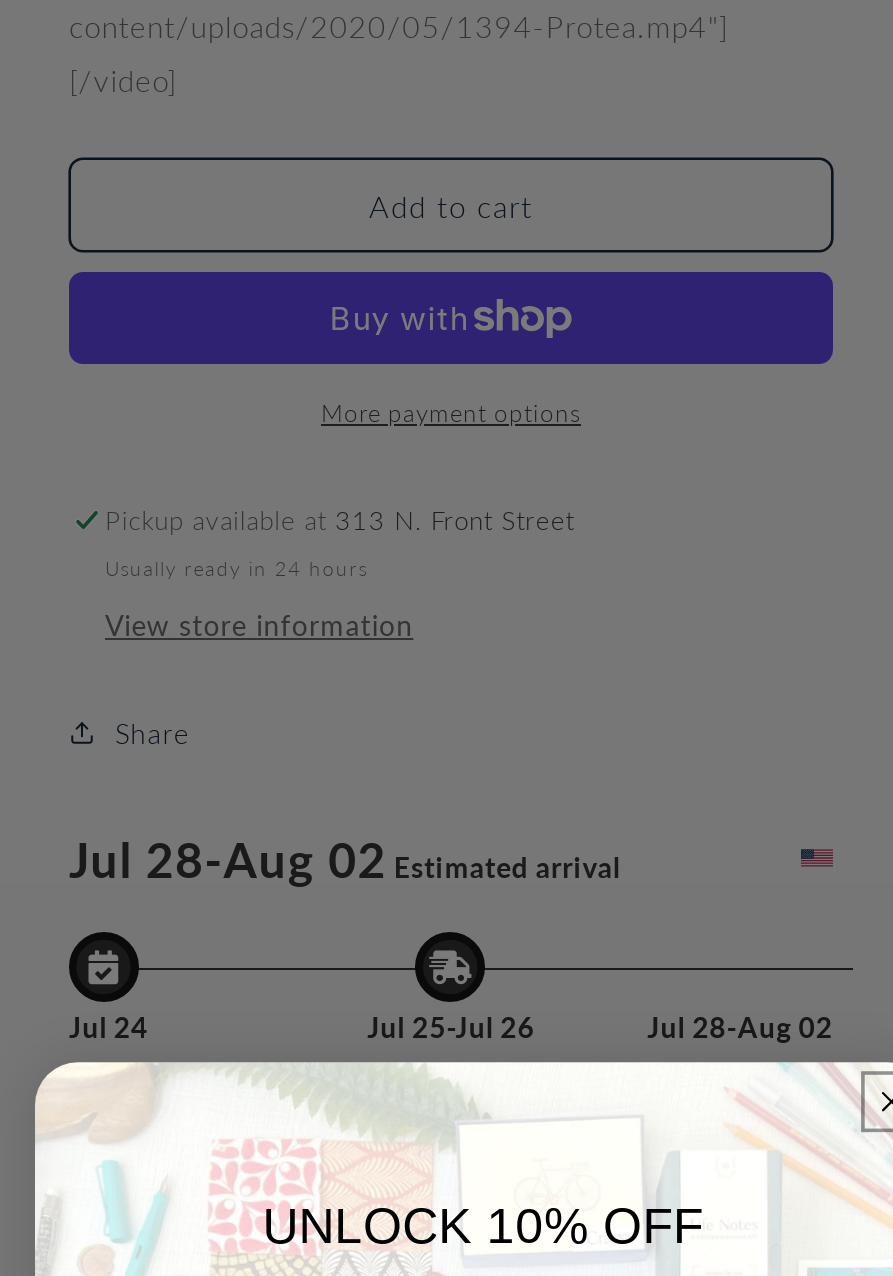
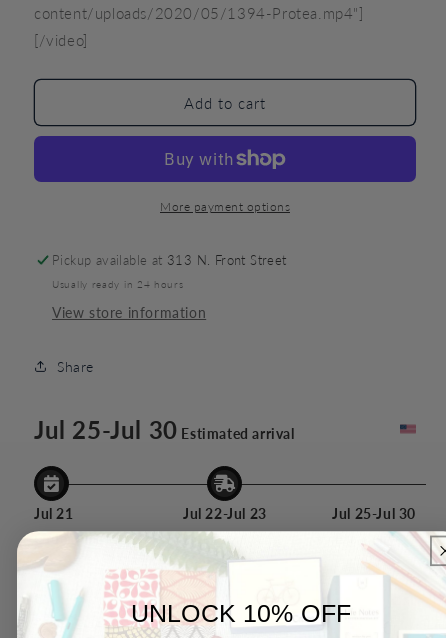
- Jul 28-Aug 02 Estimated arrival
+ Jul 25-Jul 30 Estimated arrival

- Jul 24
+ Jul 21

- Jul 25-Jul 26
+ Jul 22-Jul 23

- Jul 28-Aug 02
+ Jul 25-Jul 30
